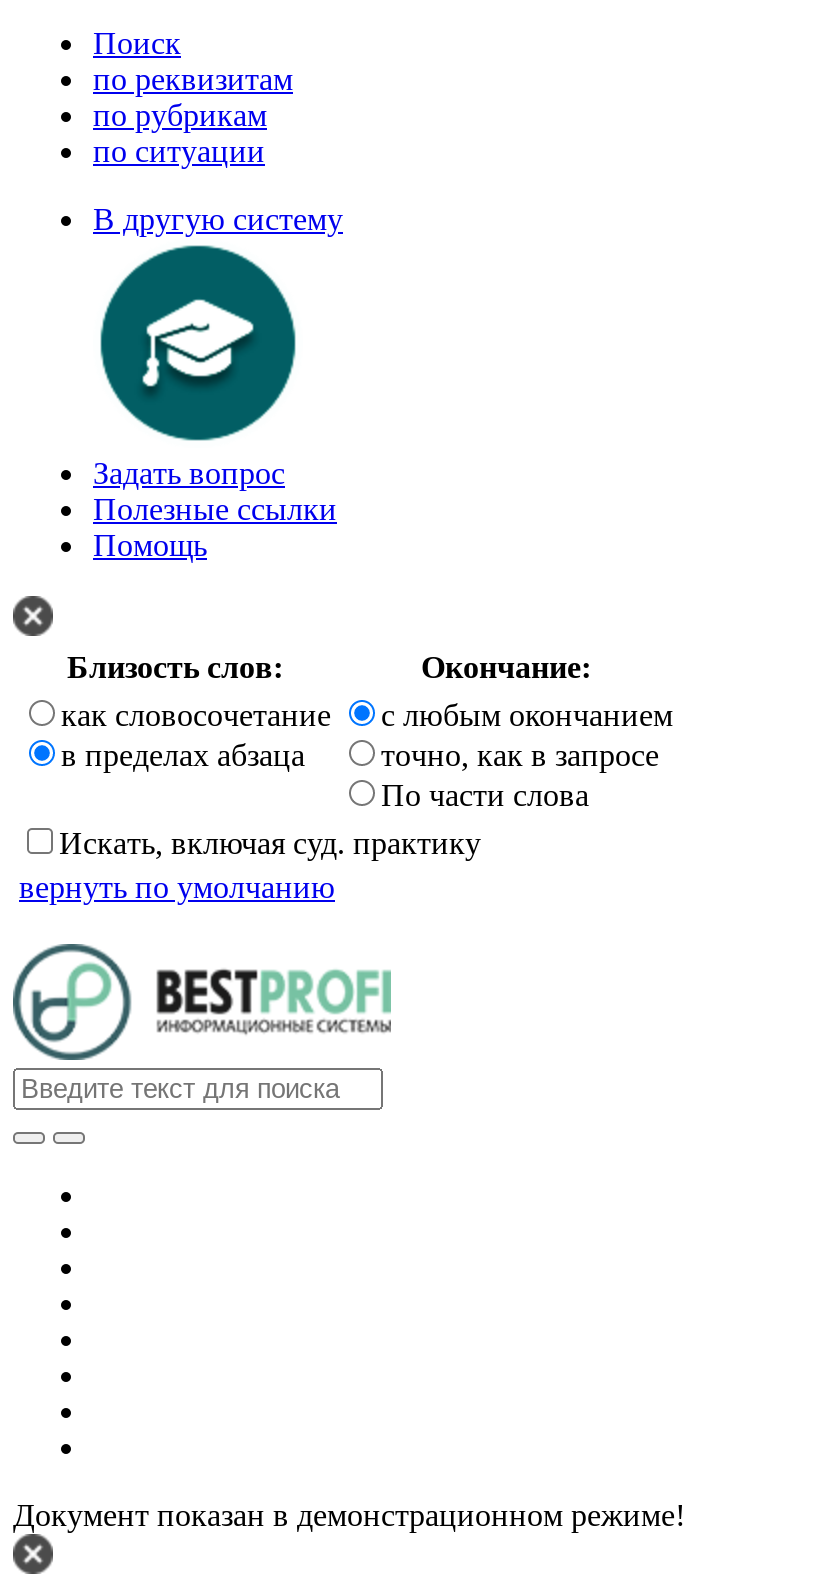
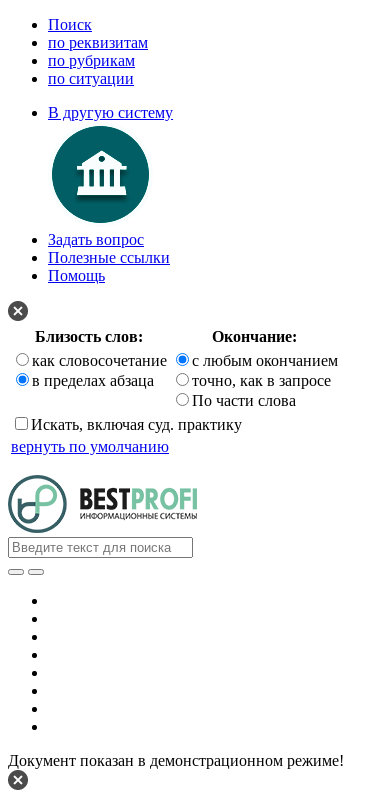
- [image]
+ [image]
